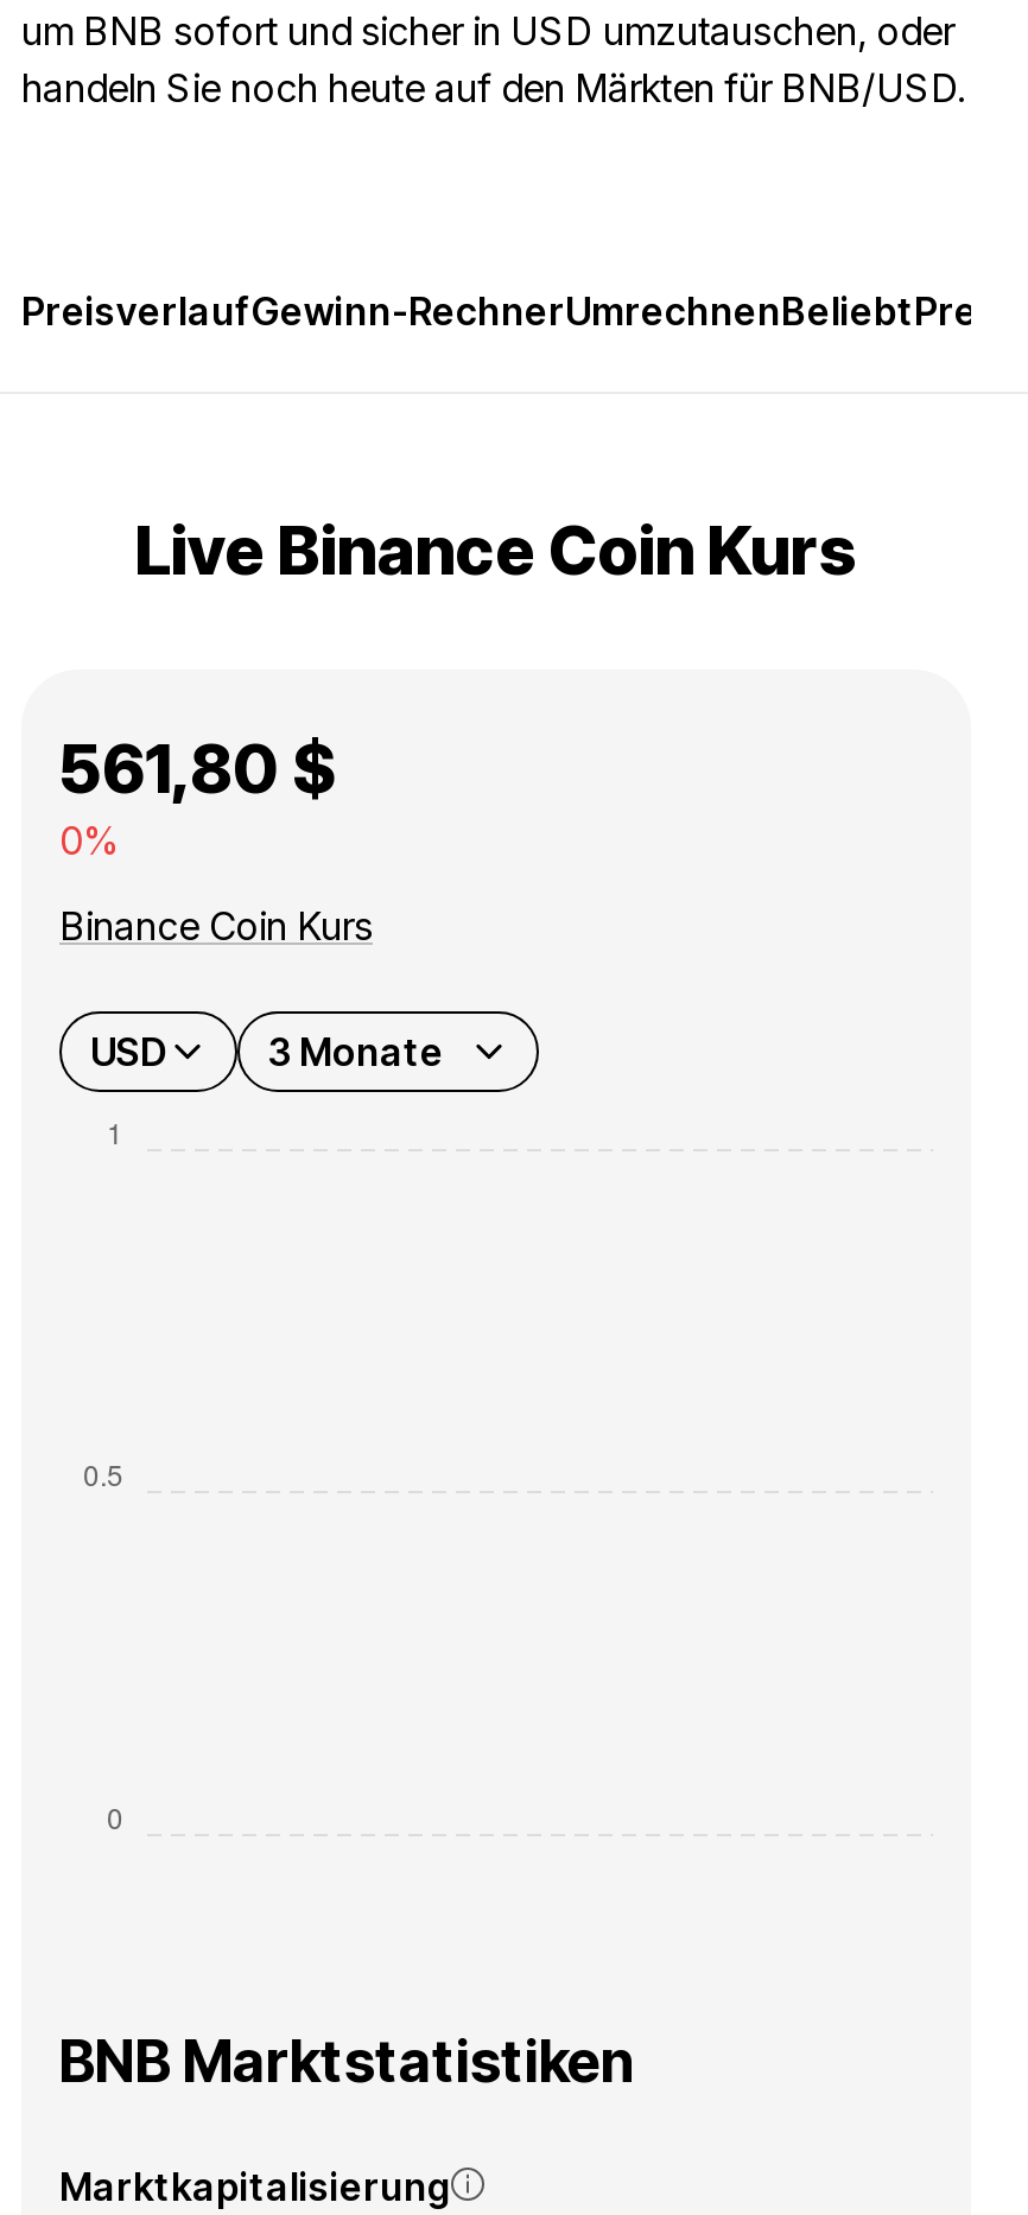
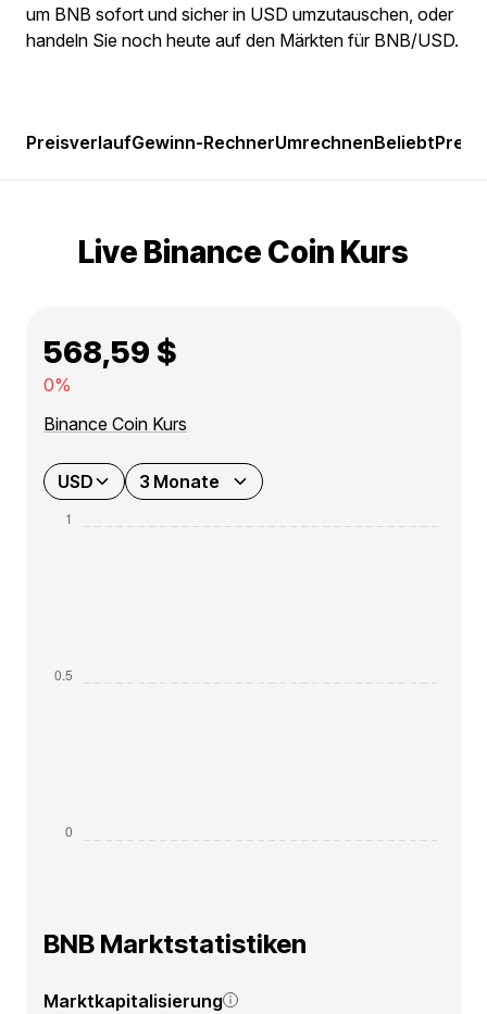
- 561,80 $
+ 568,59 $
